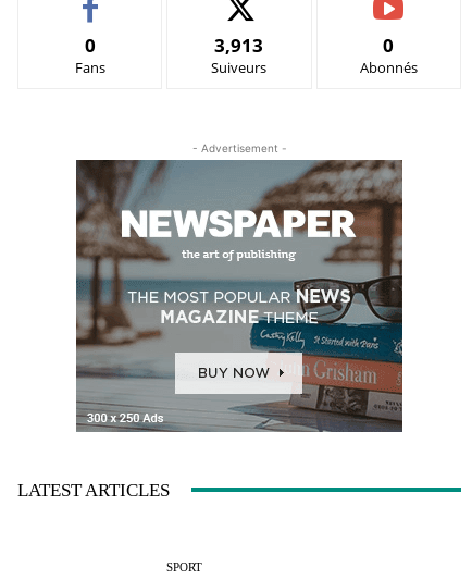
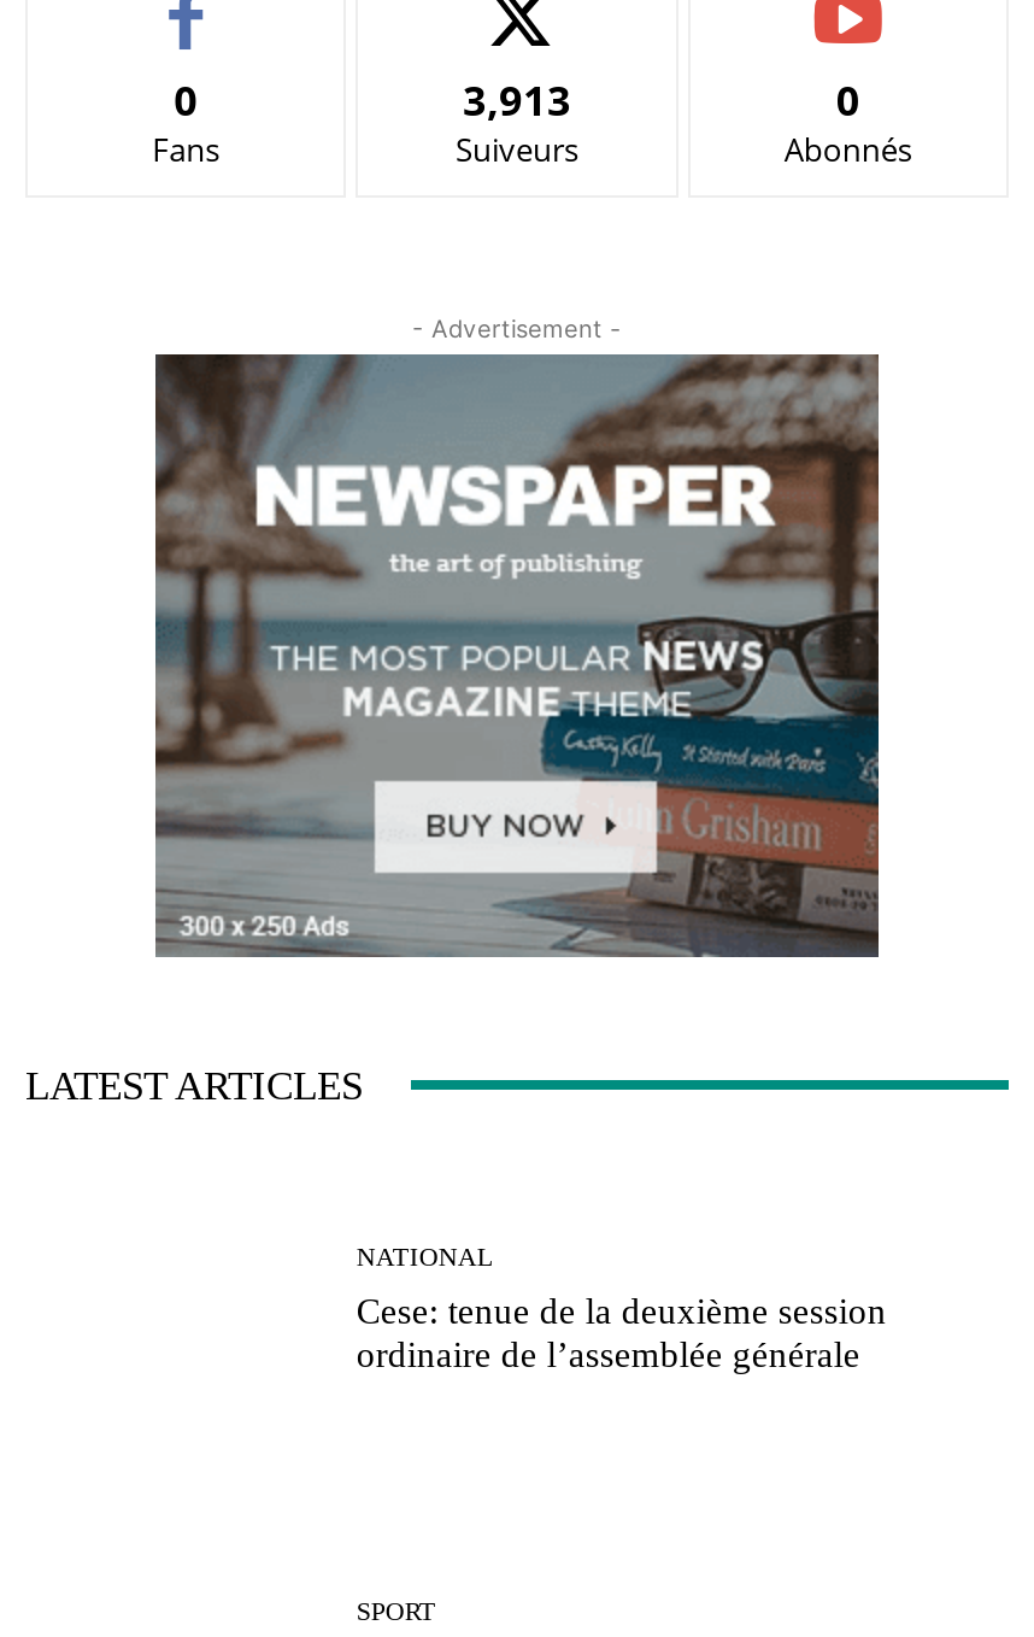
+ NATIONAL
+ Cese: tenue de la deuxième session
+ ordinaire de l’assemblée générale
